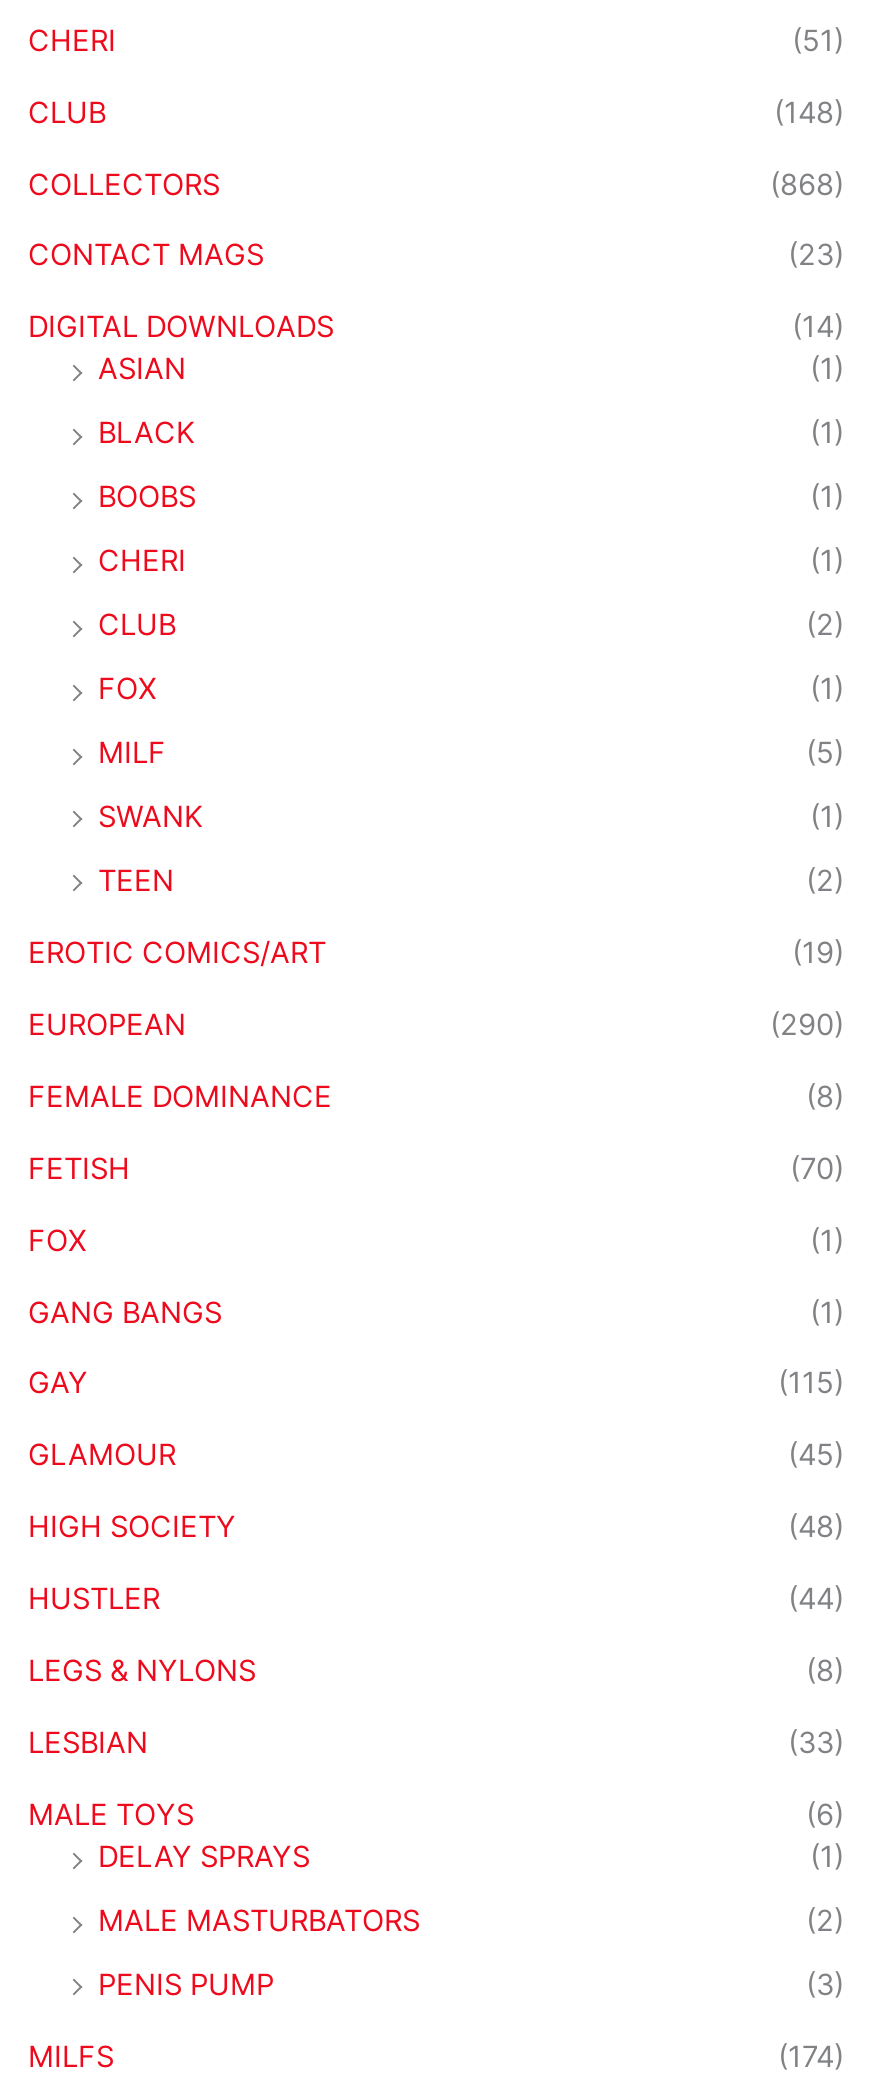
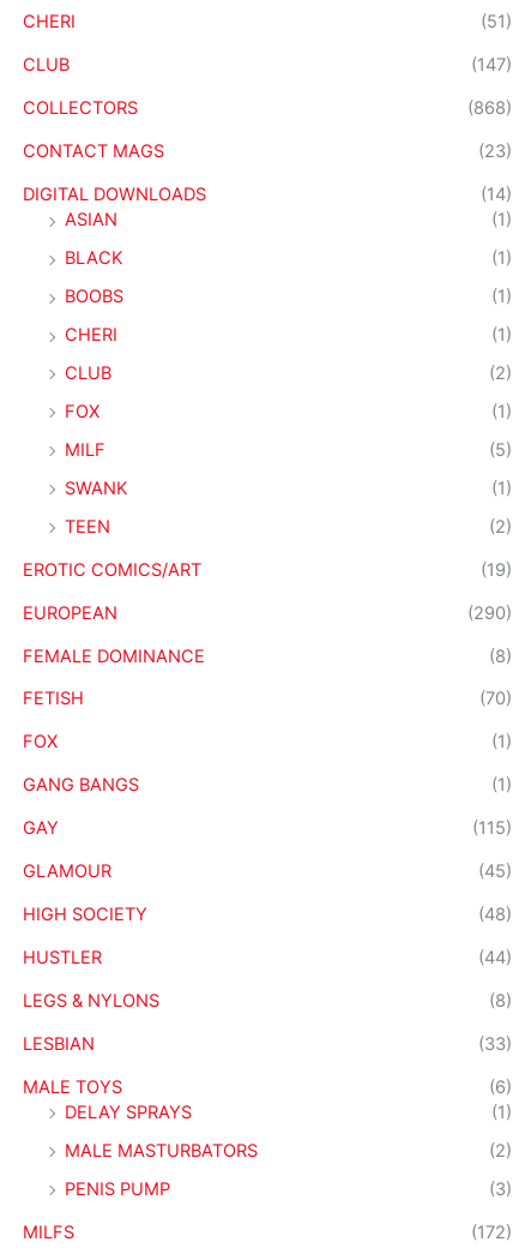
- (148)
+ (147)

- (174)
+ (172)
